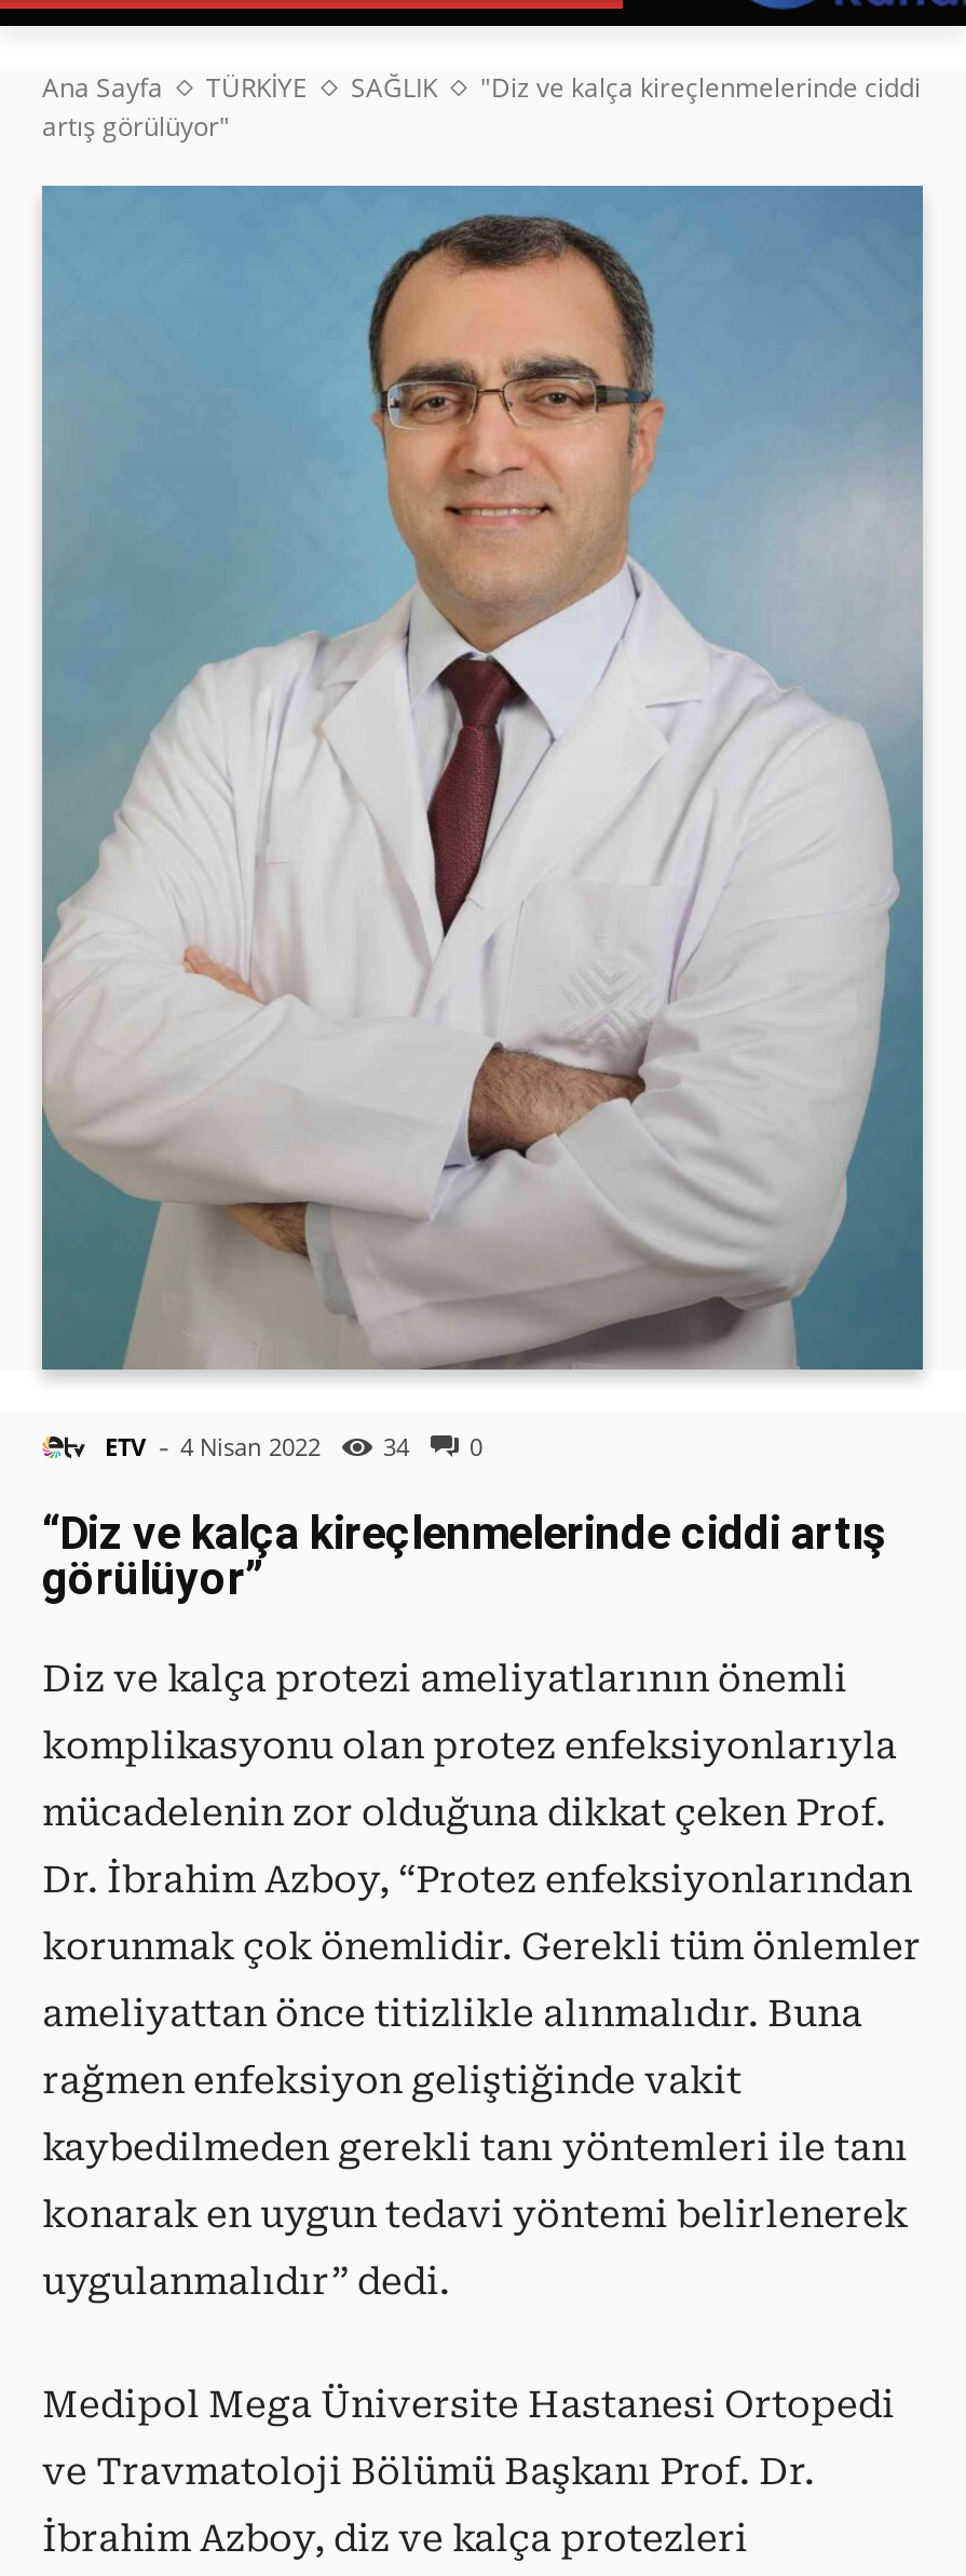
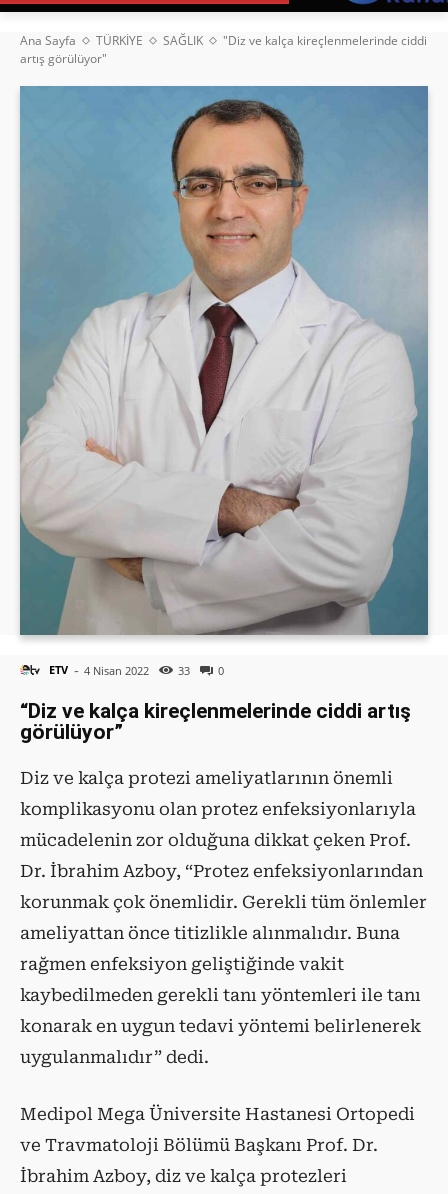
- ETV - 4 Nisan 2022 34 0
+ ETV - 4 Nisan 2022 33 0
